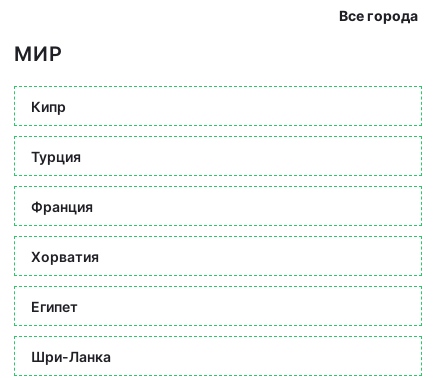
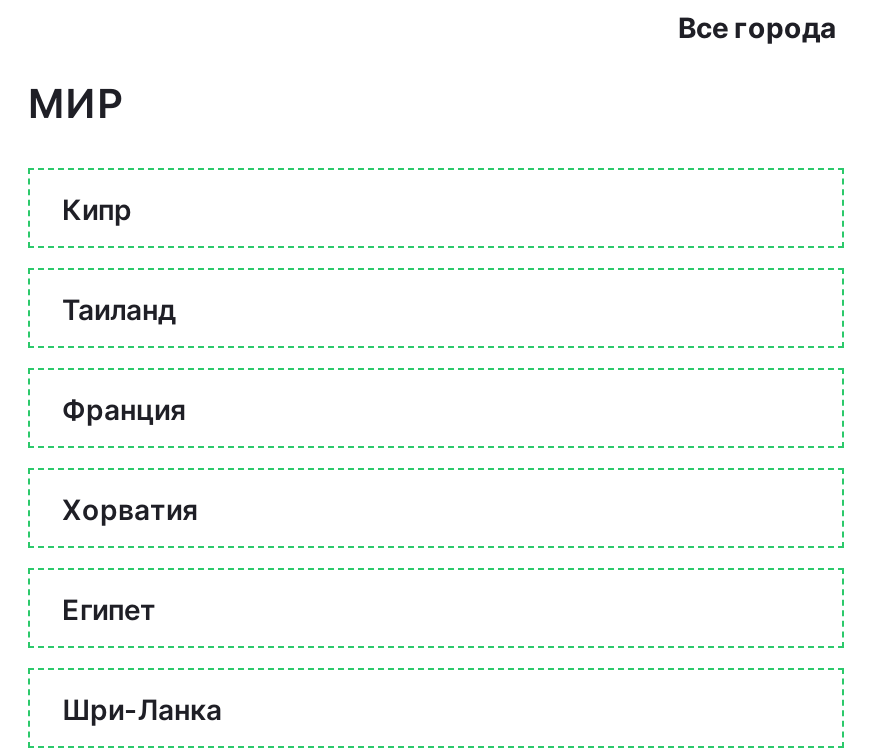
- Турция
+ Таиланд
